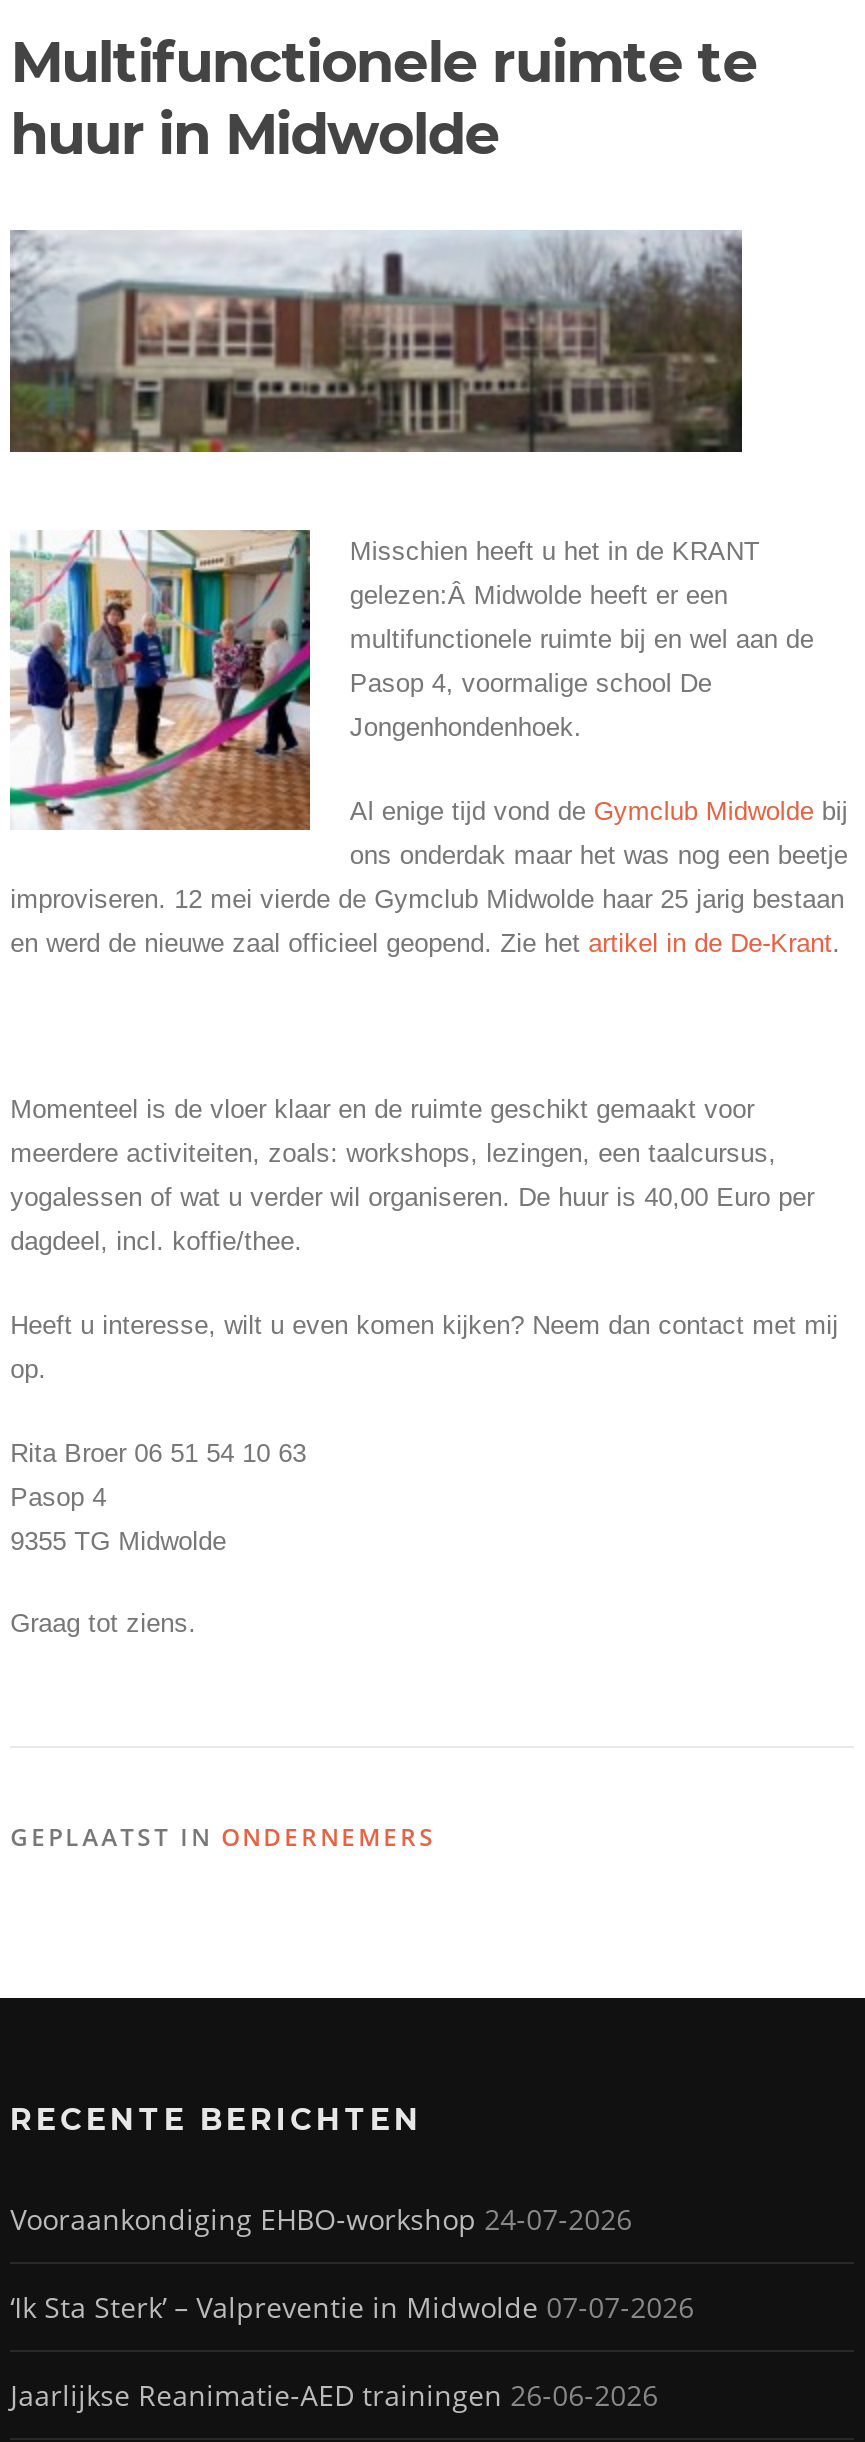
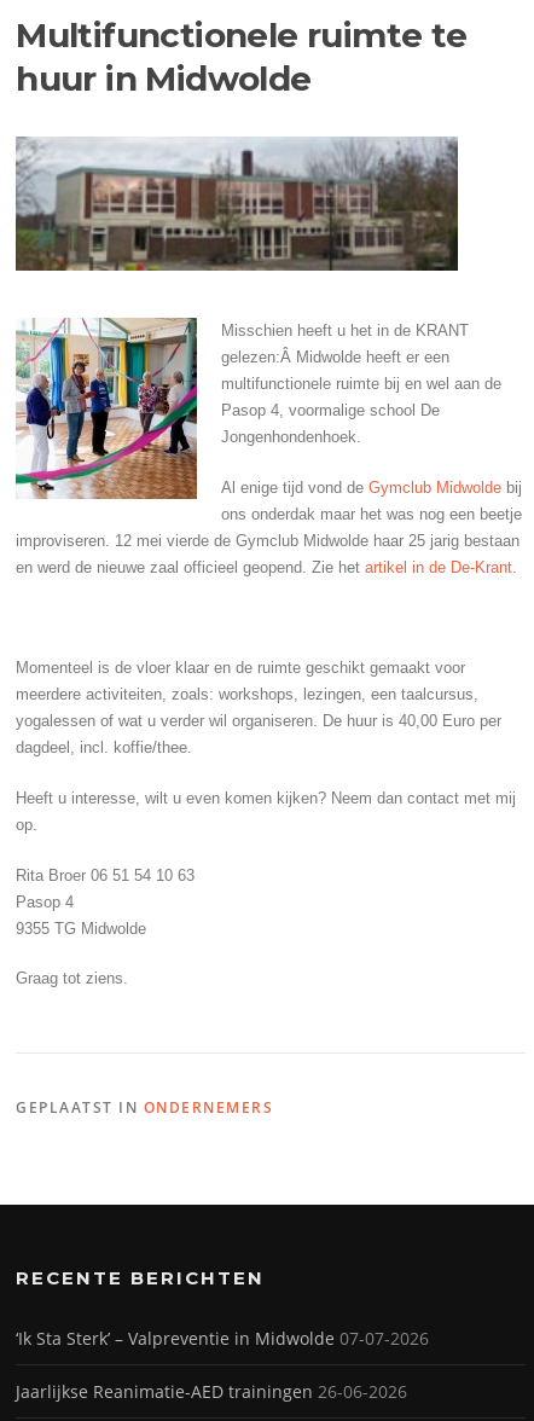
- Vooraankondiging EHBO-workshop 24-07-2026
